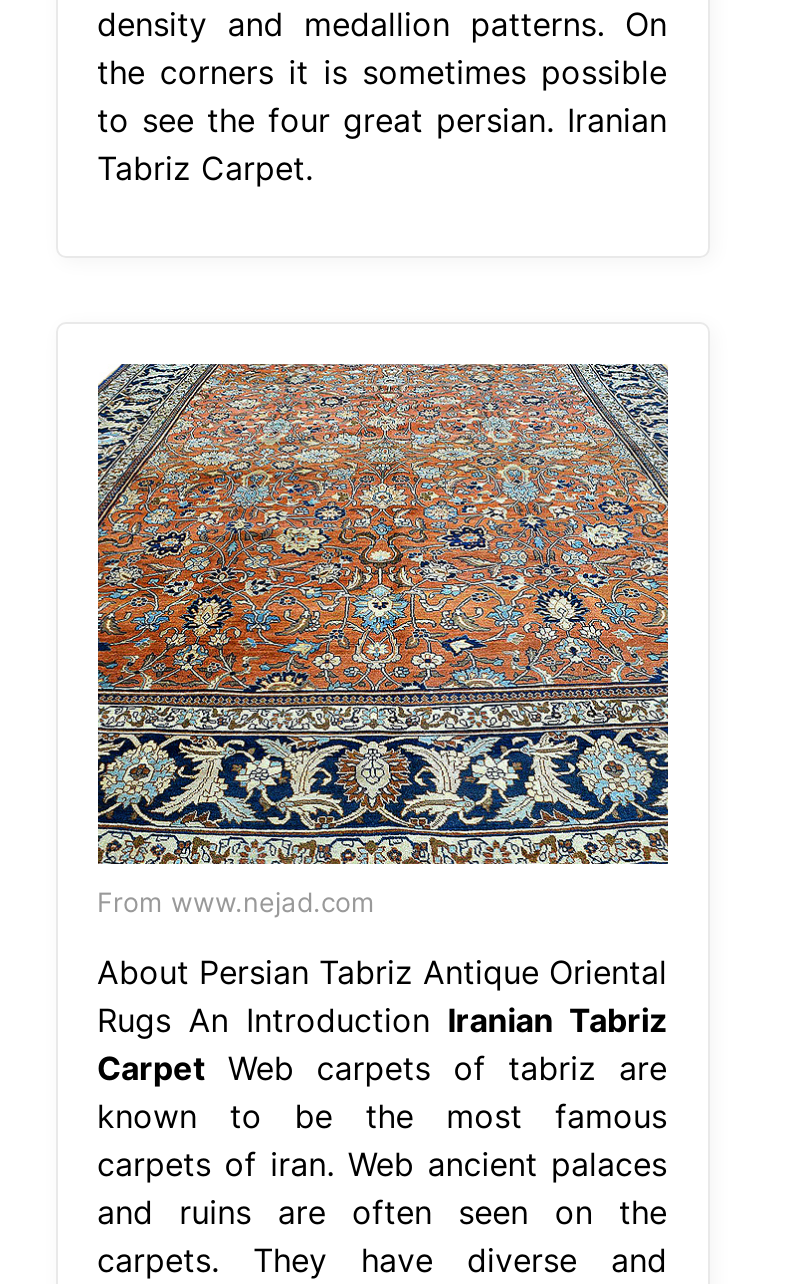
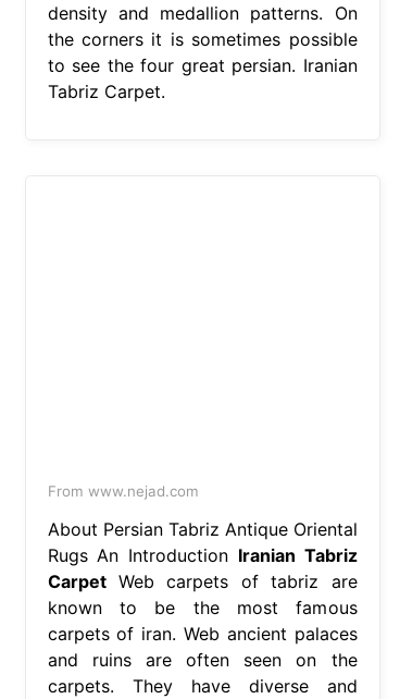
- [image]
